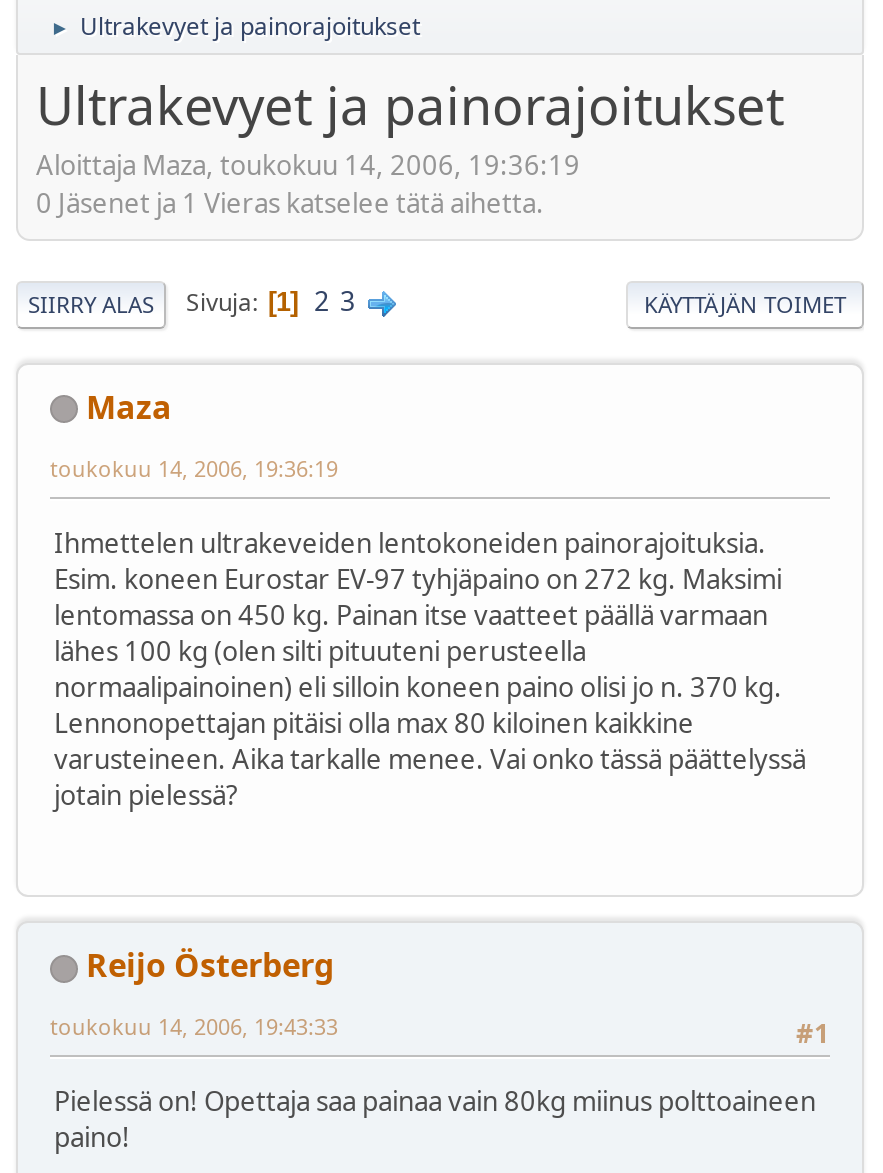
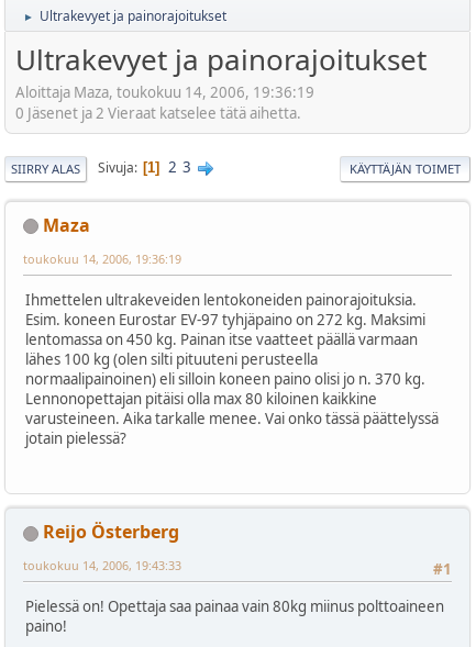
- 0 Jäsenet ja 1 Vieras katselee tätä aihetta.
+ 0 Jäsenet ja 2 Vieraat katselee tätä aihetta.
